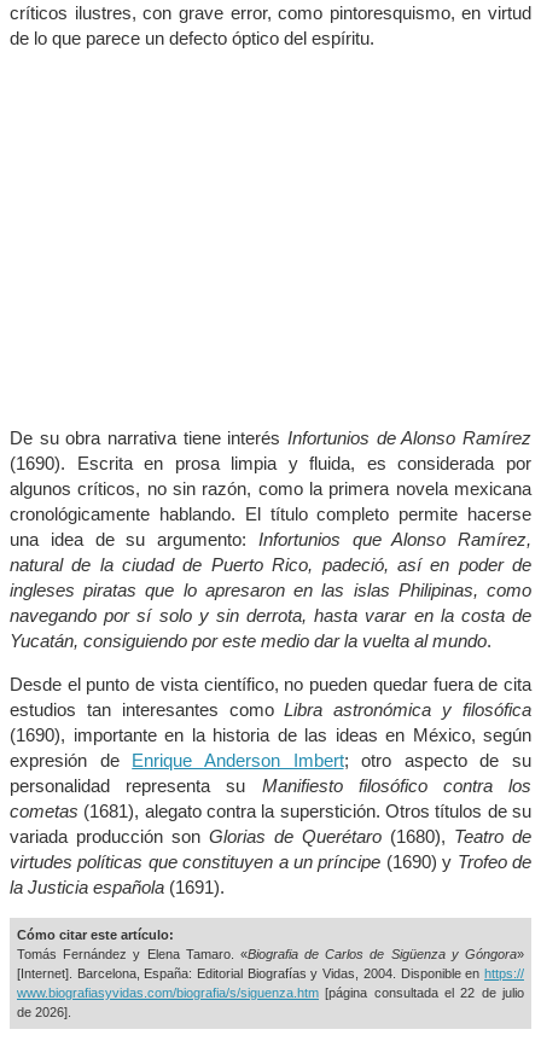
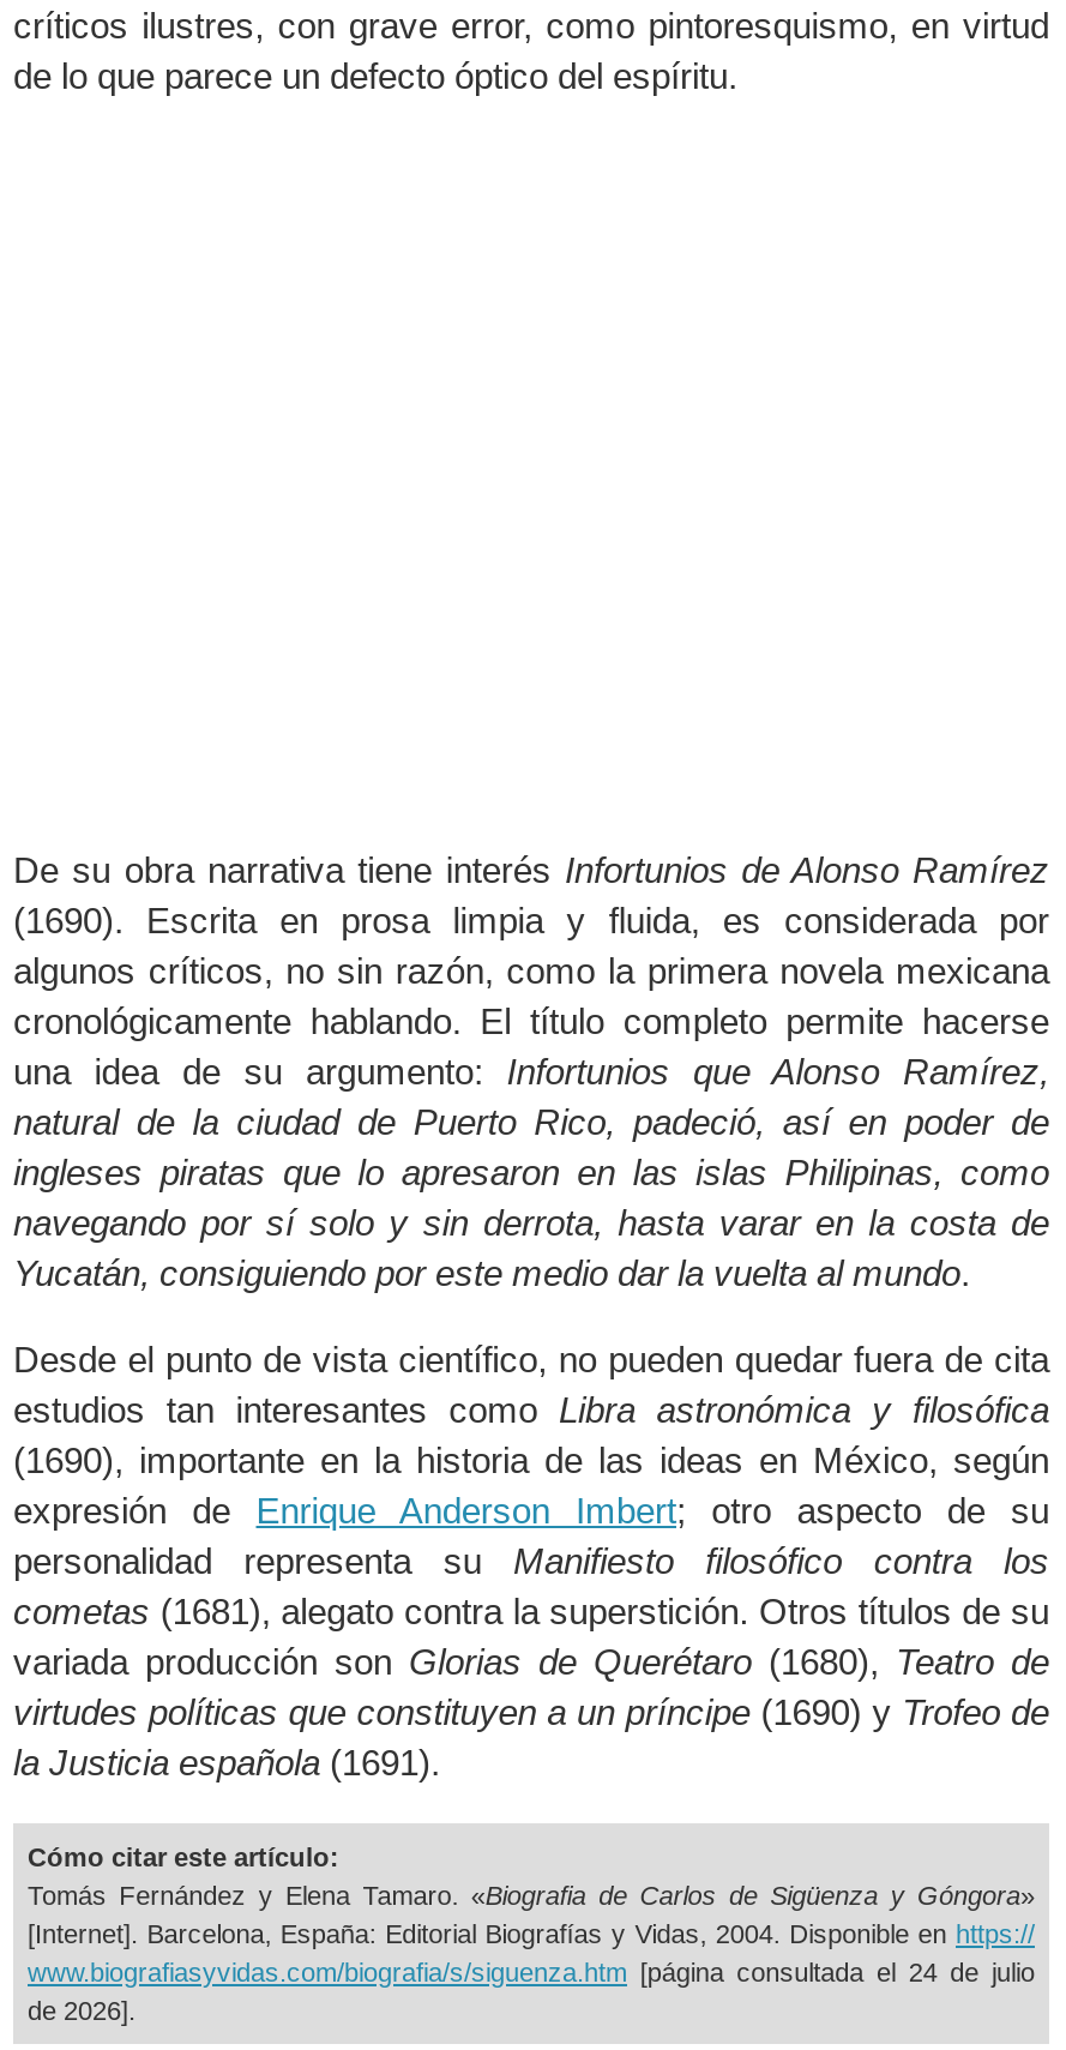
- www.biografiasyvidas.com/biografia/s/siguenza.htm [página consultada el 22 de julio
+ www.biografiasyvidas.com/biografia/s/siguenza.htm [página consultada el 24 de julio
